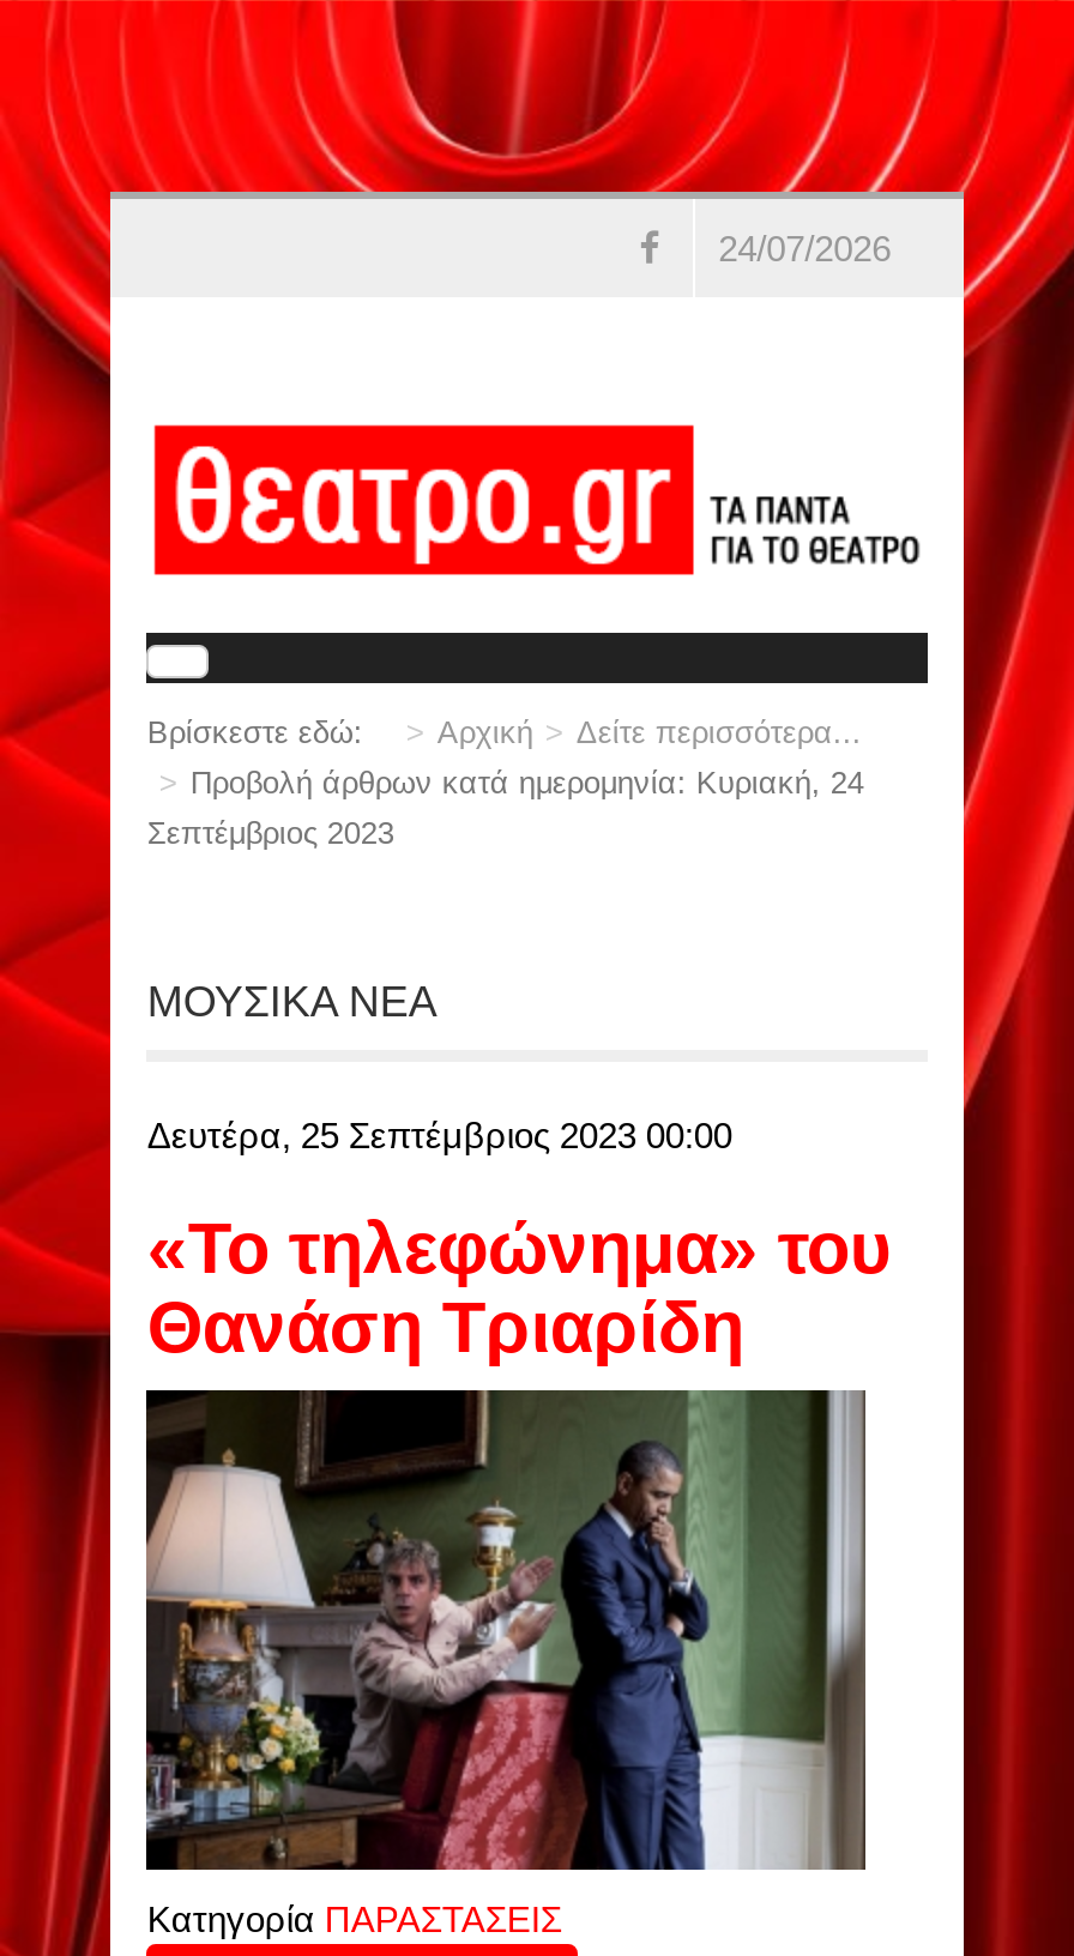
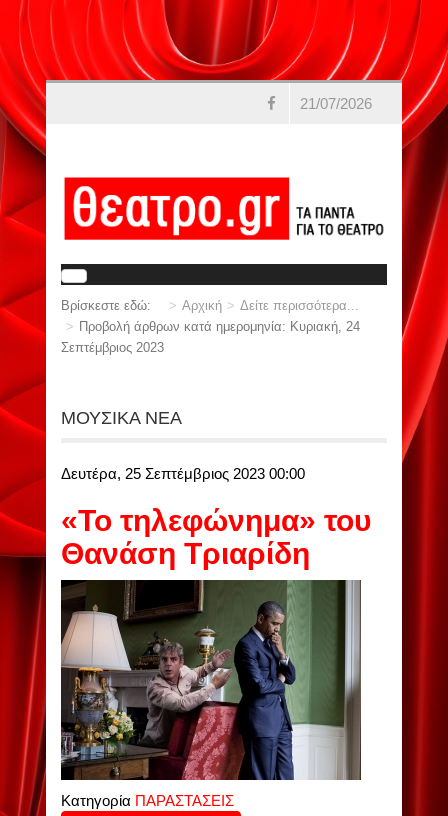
- 24/07/2026
+ 21/07/2026
